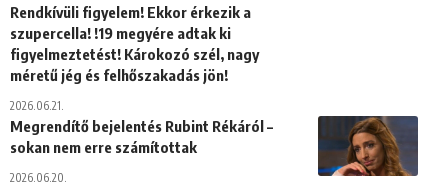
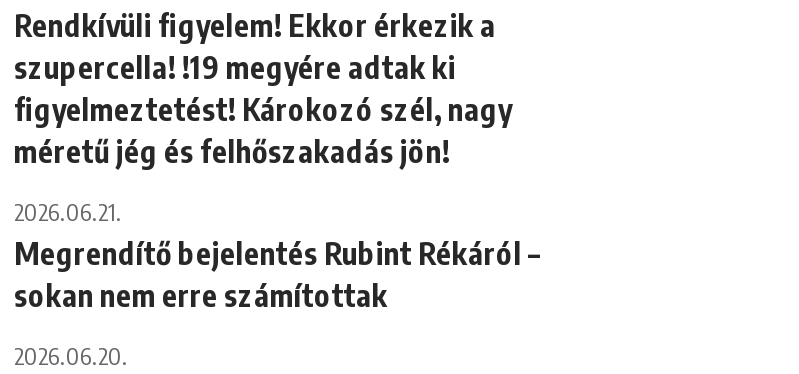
- [image]
